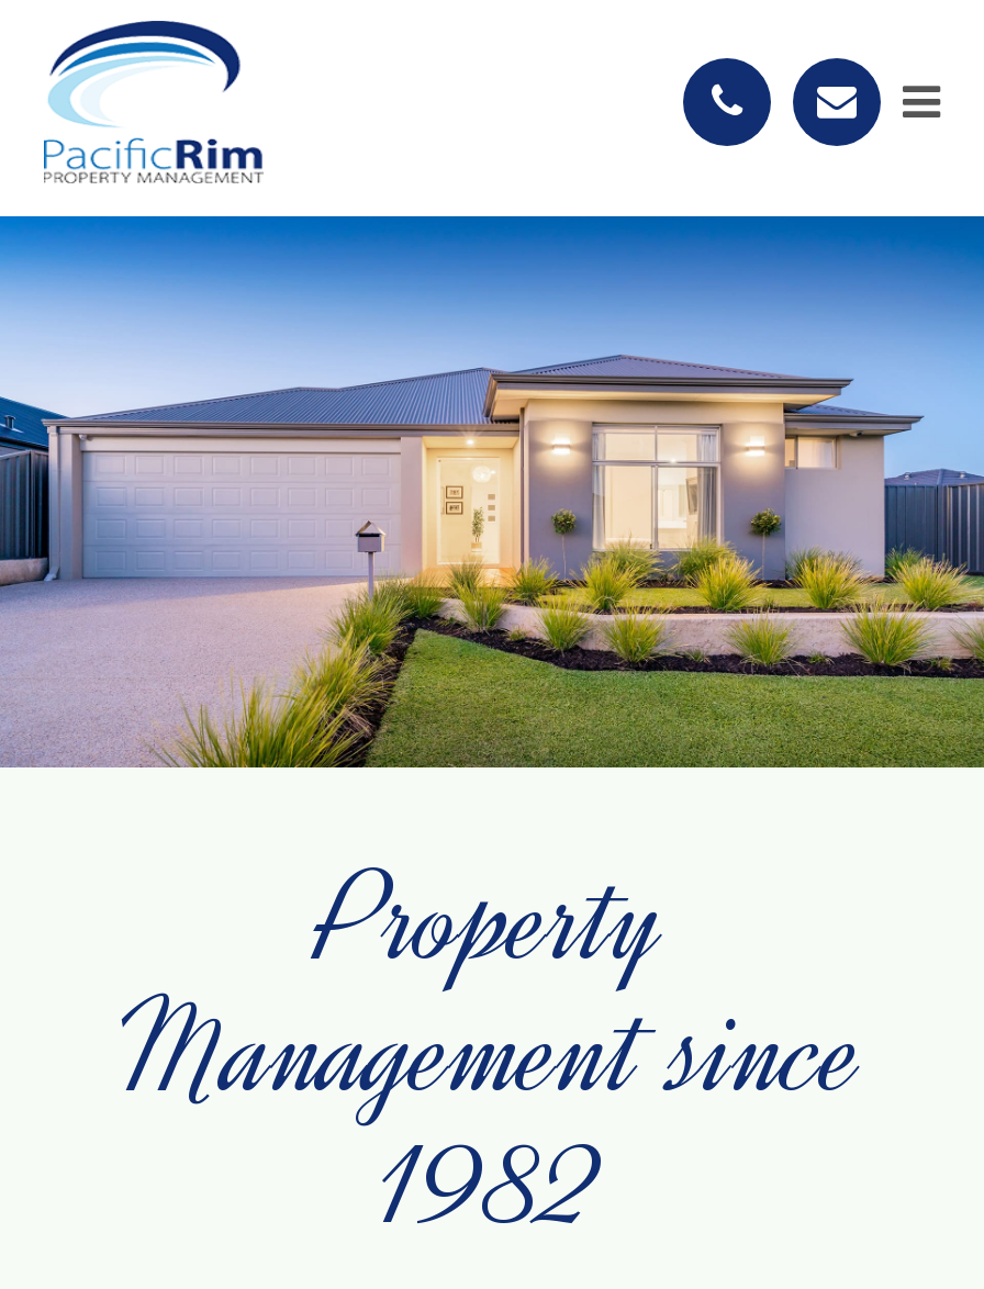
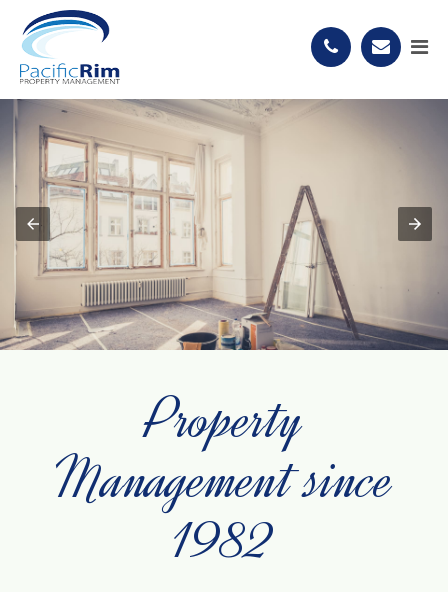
- [image]
+ [image]
